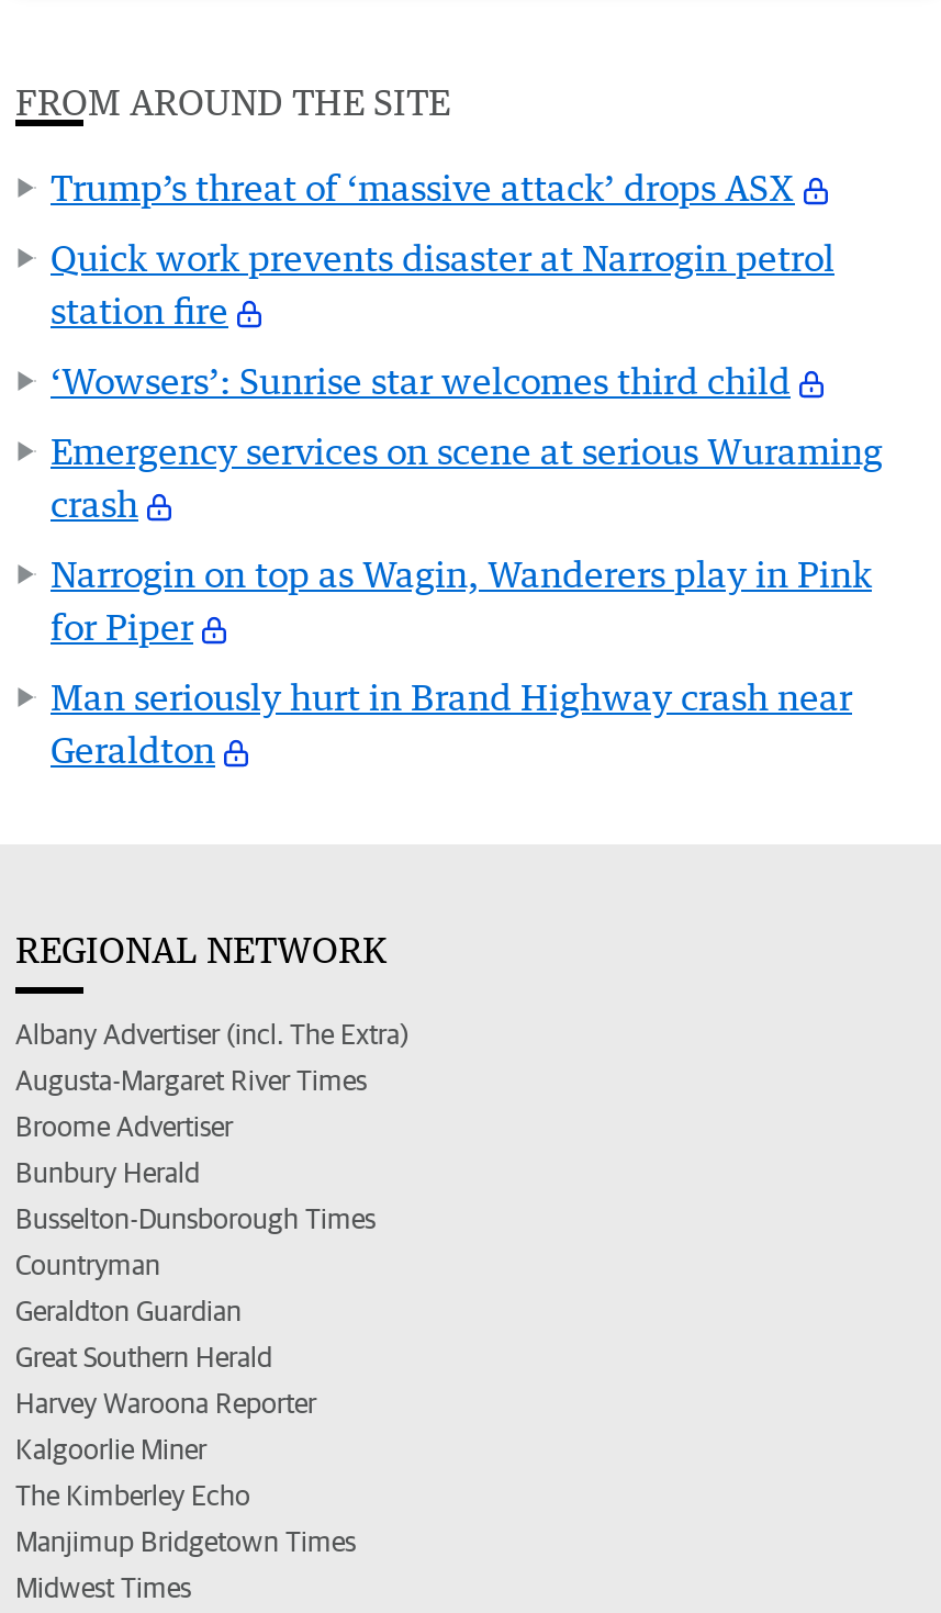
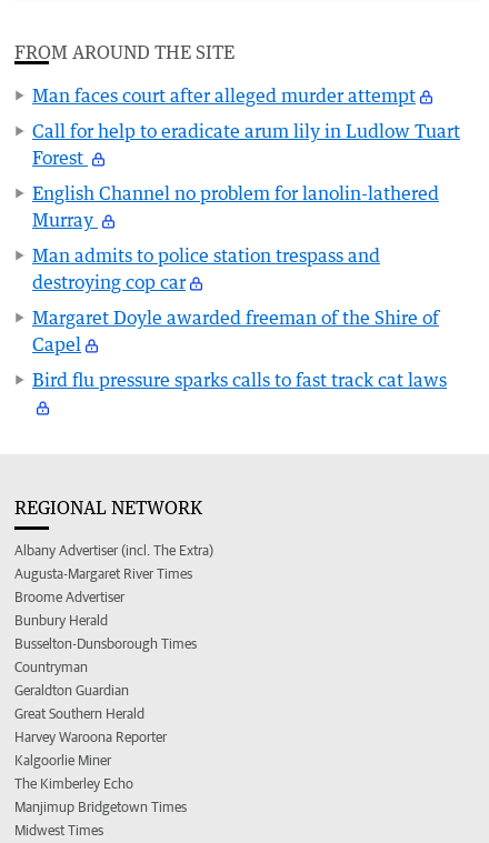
- Trump’s threat of ‘massive attack’ drops ASX
+ Man faces court after alleged murder attempt

- Quick work prevents disaster at Narrogin petrol
- station fire
+ Call for help to eradicate arum lily in Ludlow Tuart
+ Forest

- ‘Wowsers’: Sunrise star welcomes third child
+ English Channel no problem for lanolin-lathered
+ Murray

- Emergency services on scene at serious Wuraming
- crash
+ Man admits to police station trespass and
+ destroying cop car

- Narrogin on top as Wagin, Wanderers play in Pink
- for Piper
+ Margaret Doyle awarded freeman of the Shire of
+ Capel

- Man seriously hurt in Brand Highway crash near
- Geraldton
+ Bird flu pressure sparks calls to fast track cat laws
